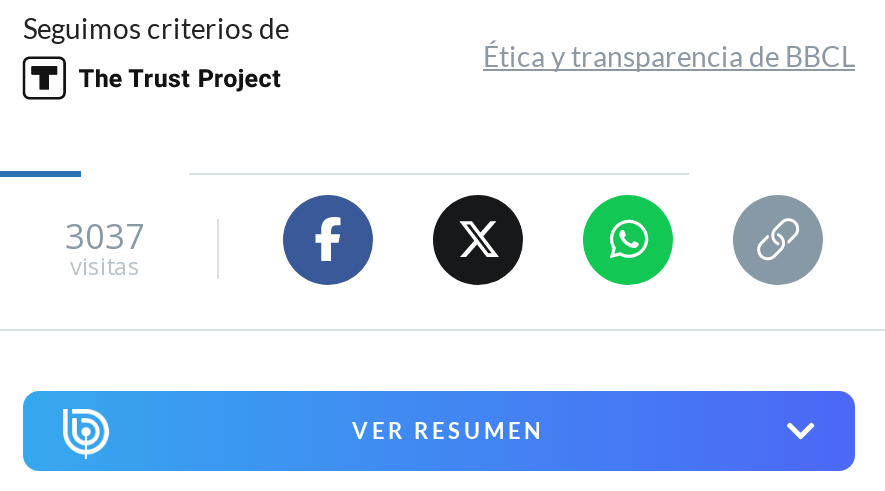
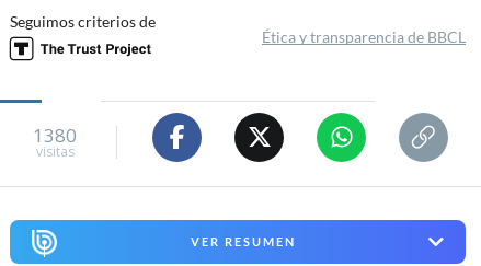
- 3037
+ 1380
